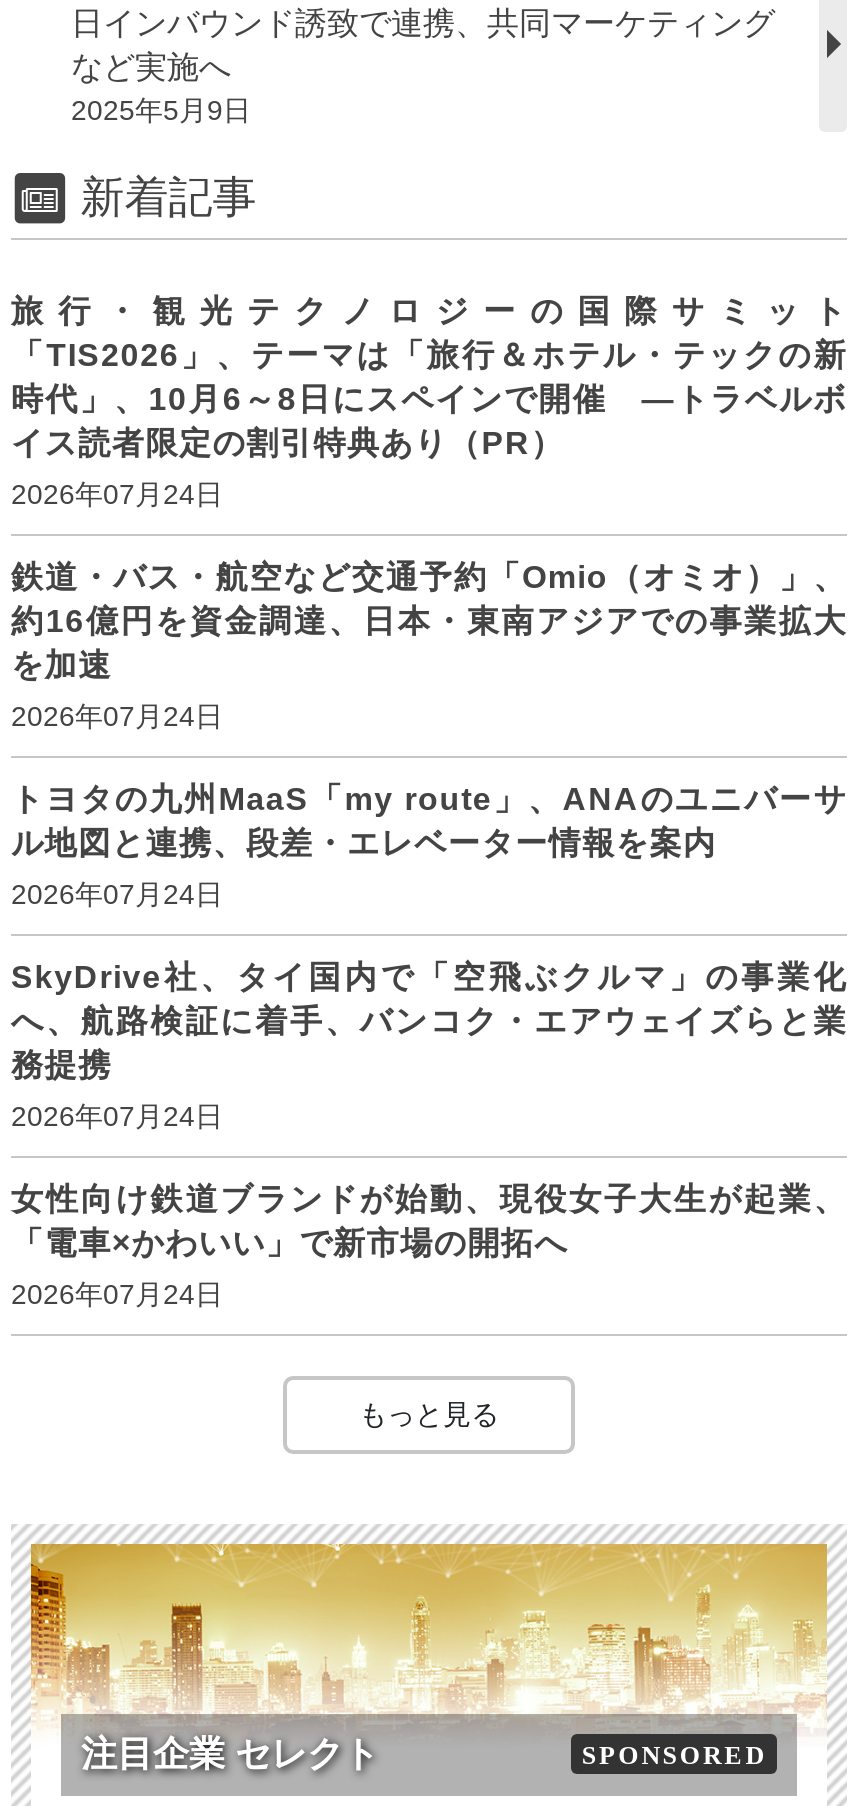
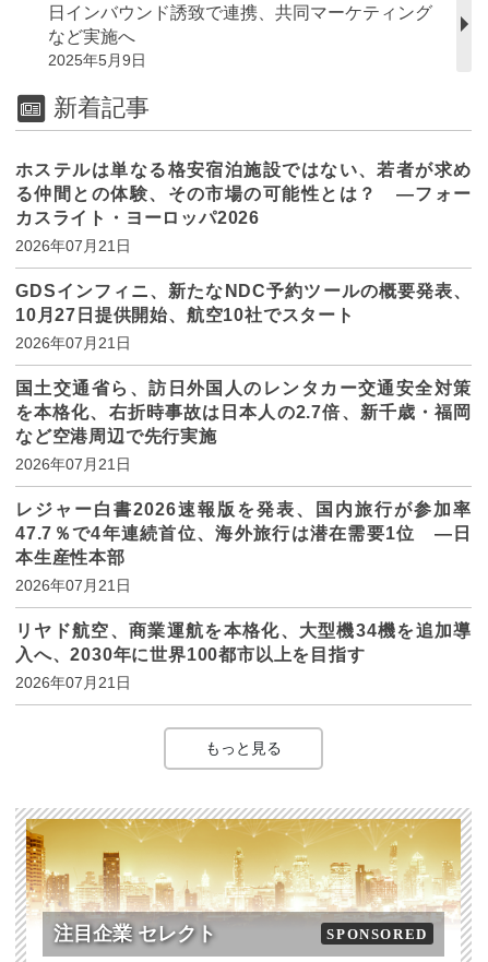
- 旅行・観光テクノロジーの国際サミット
- 「TIS2026」、テーマは「旅行＆ホテル・テックの新
- 時代」、10月6～8日にスペインで開催 ―トラベルボ
- イス読者限定の割引特典あり（PR）
+ ホステルは単なる格安宿泊施設ではない、若者が求め
+ る仲間との体験、その市場の可能性とは？ ―フォー
+ カスライト・ヨーロッパ2026

- 2026年07月24日
+ 2026年07月21日

- 鉄道・バス・航空など交通予約「Omio（オミオ）」、
- 約16億円を資金調達、日本・東南アジアでの事業拡大
- を加速
+ GDSインフィニ、新たなNDC予約ツールの概要発表、
+ 10月27日提供開始、航空10社でスタート

- 2026年07月24日
+ 2026年07月21日

- トヨタの九州MaaS「my route」、ANAのユニバーサ
- ル地図と連携、段差・エレベーター情報を案内
+ 国土交通省ら、訪日外国人のレンタカー交通安全対策
+ を本格化、右折時事故は日本人の2.7倍、新千歳・福岡
+ など空港周辺で先行実施

- 2026年07月24日
+ 2026年07月21日

- SkyDrive社、タイ国内で「空飛ぶクルマ」の事業化
- へ、航路検証に着手、バンコク・エアウェイズらと業
- 務提携
+ レジャー白書2026速報版を発表、国内旅行が参加率
+ 47.7％で4年連続首位、海外旅行は潜在需要1位 ―日
+ 本生産性本部

- 2026年07月24日
+ 2026年07月21日

- 女性向け鉄道ブランドが始動、現役女子大生が起業、
- 「電車×かわいい」で新市場の開拓へ
+ リヤド航空、商業運航を本格化、大型機34機を追加導
+ 入へ、2030年に世界100都市以上を目指す

- 2026年07月24日
+ 2026年07月21日
